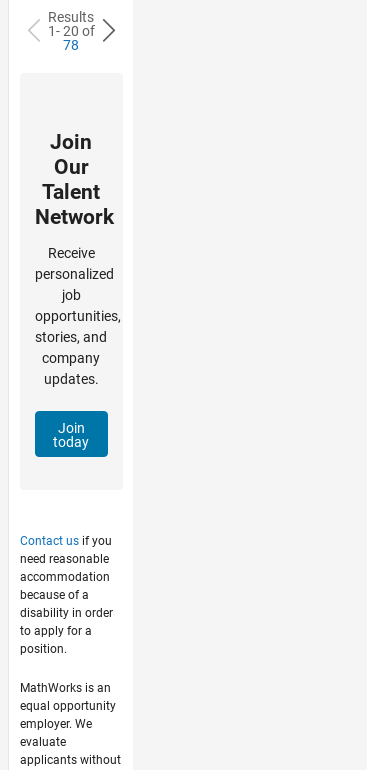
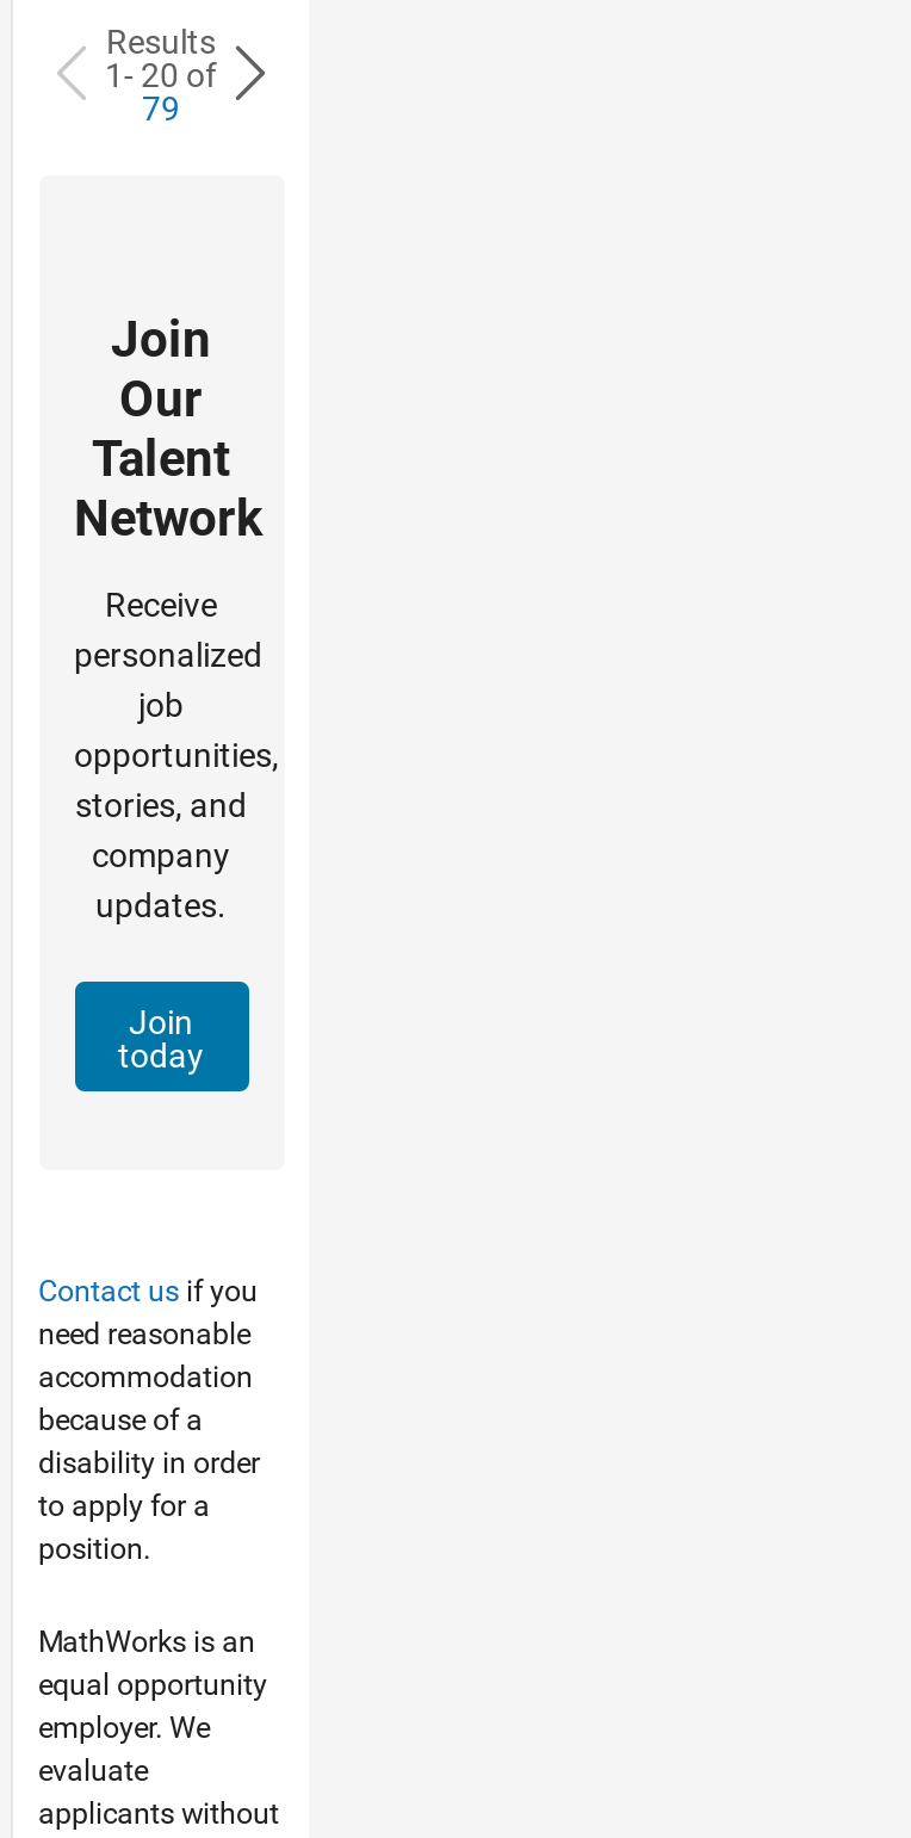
- 78
+ 79
